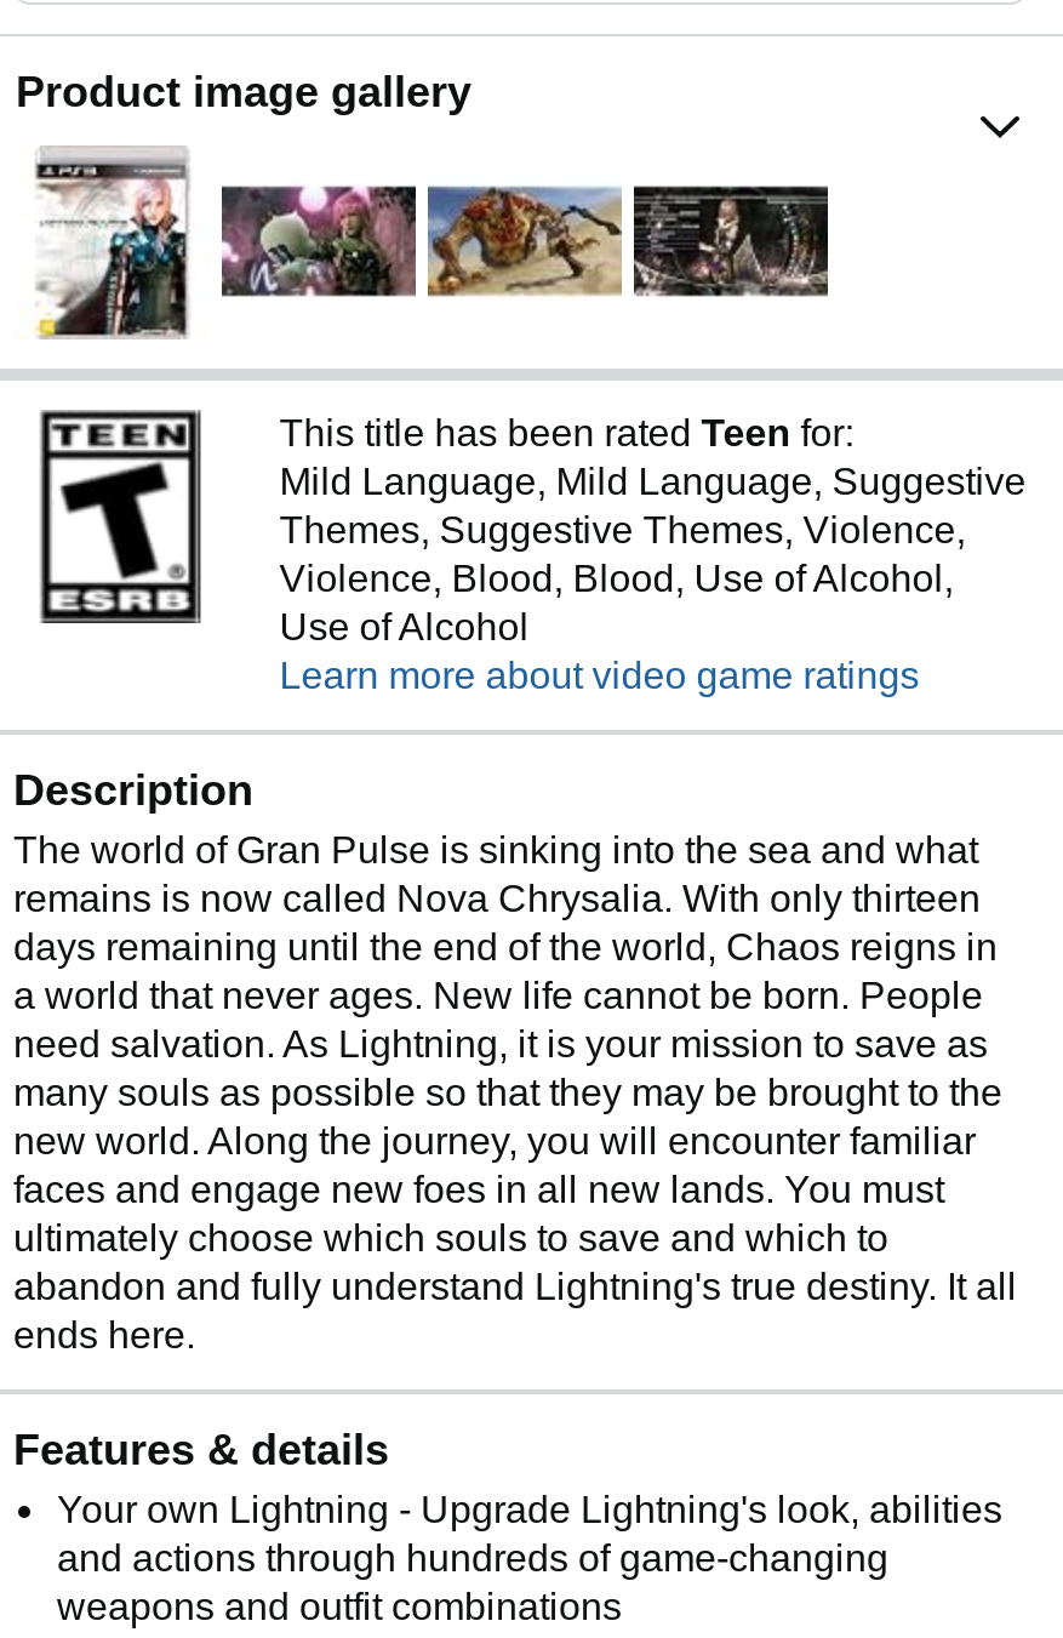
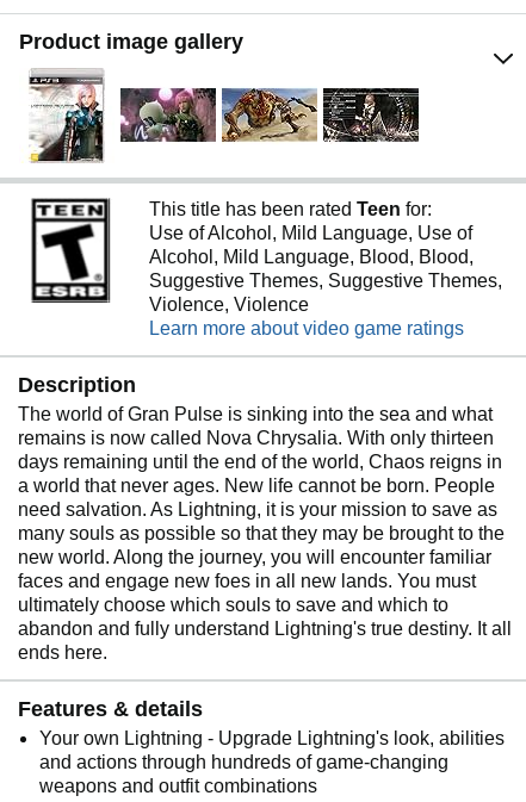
- Mild Language, Mild Language, Suggestive
- Themes, Suggestive Themes, Violence,
- Violence, Blood, Blood, Use of Alcohol,
- Use of Alcohol
+ Use of Alcohol, Mild Language, Use of
+ Alcohol, Mild Language, Blood, Blood,
+ Suggestive Themes, Suggestive Themes,
+ Violence, Violence
